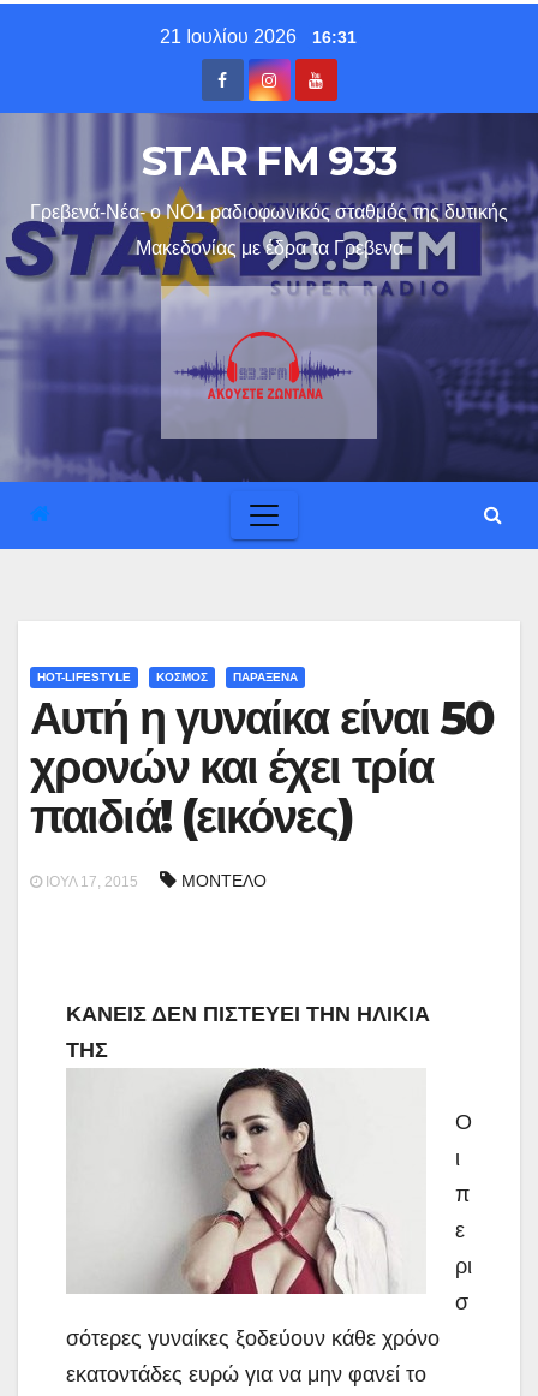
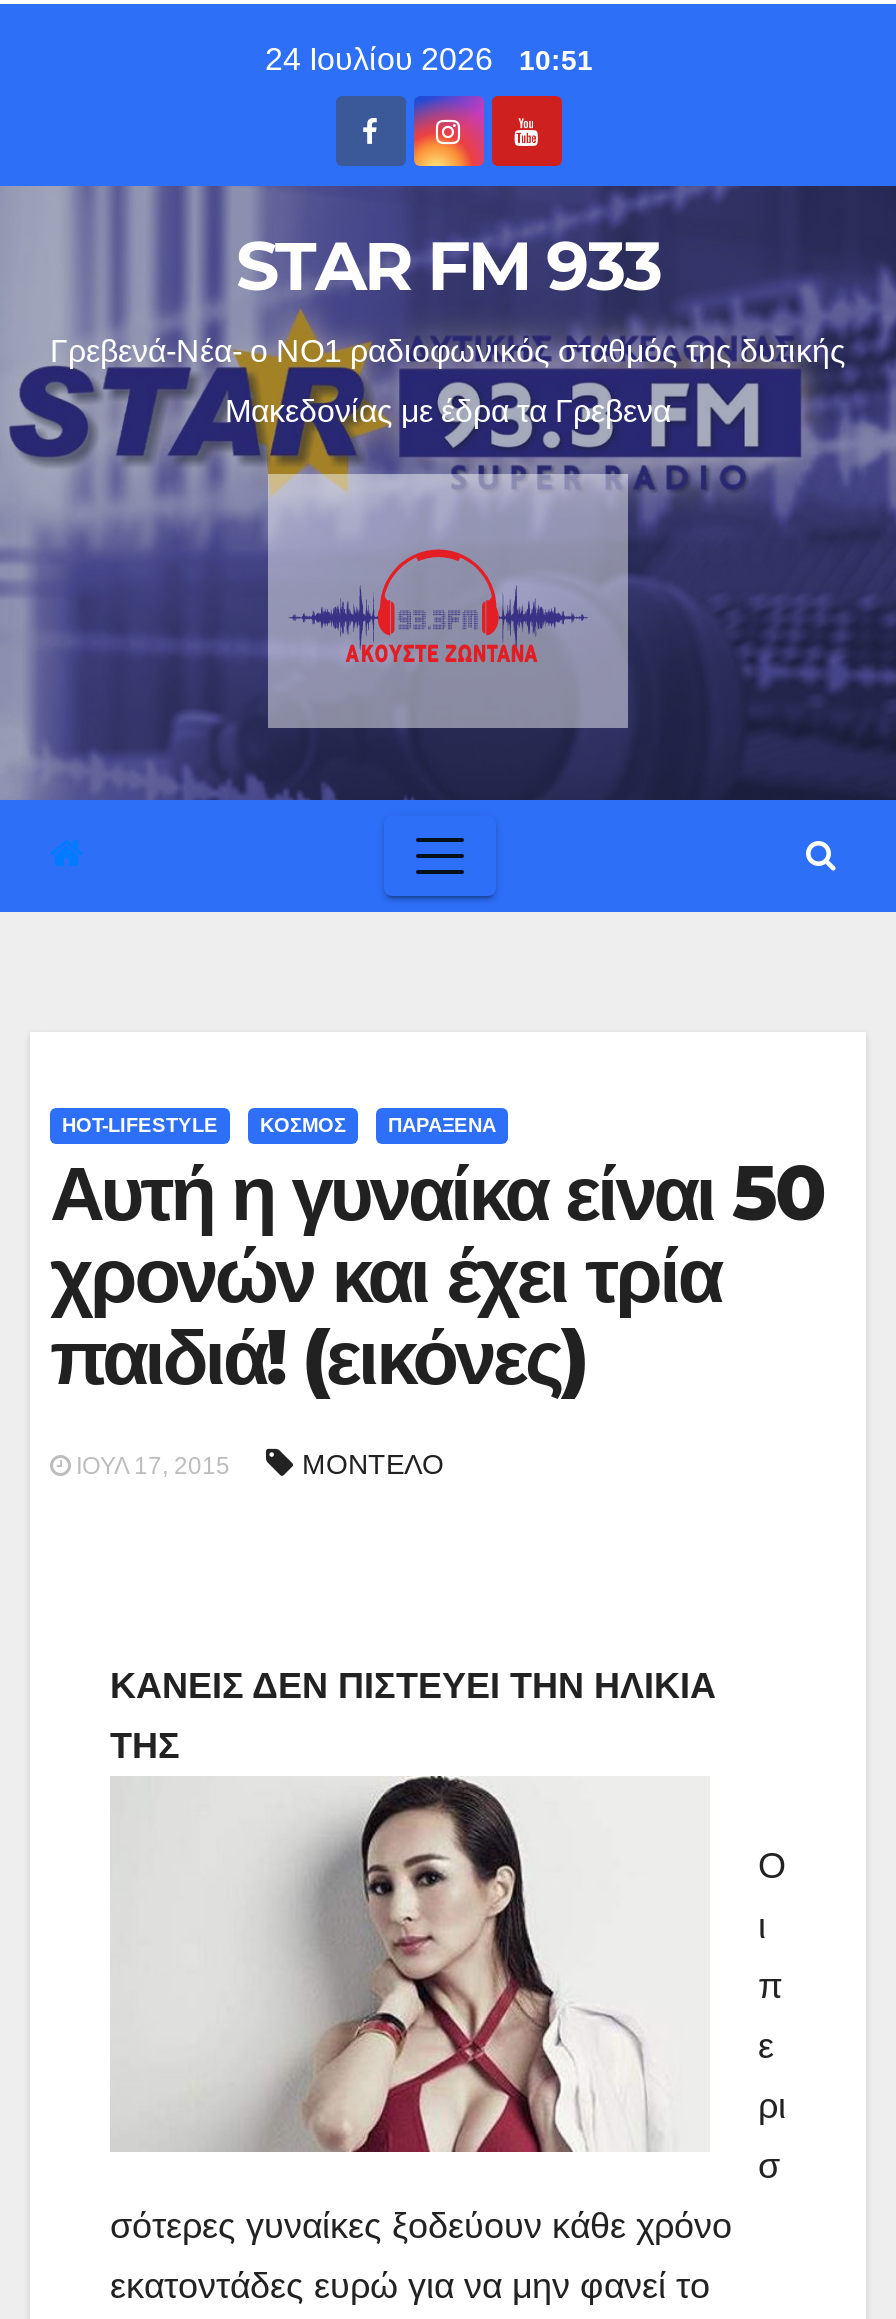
- 21 Ιουλίου 2026 16:31
+ 24 Ιουλίου 2026 10:51
